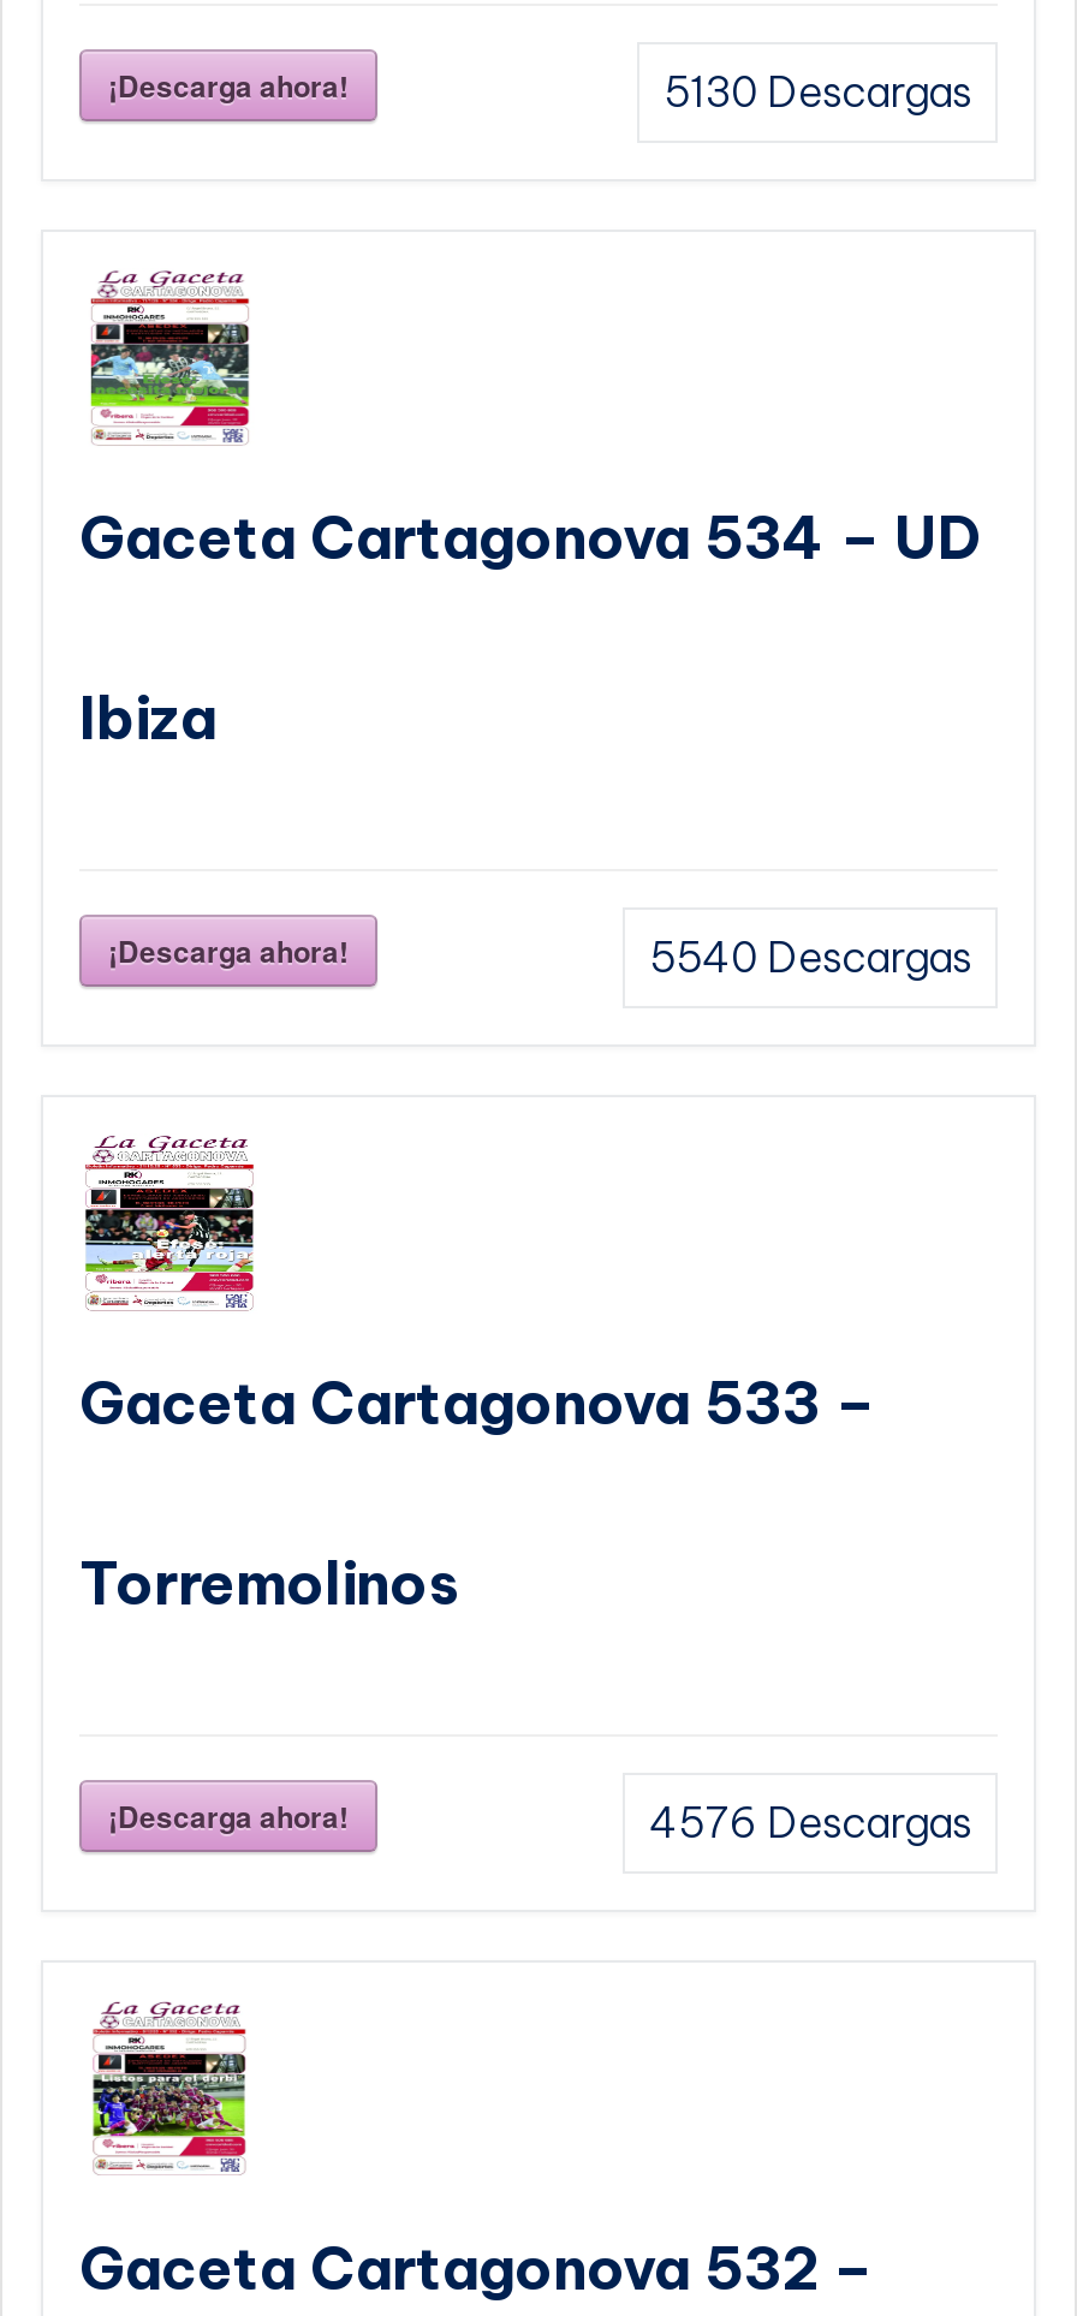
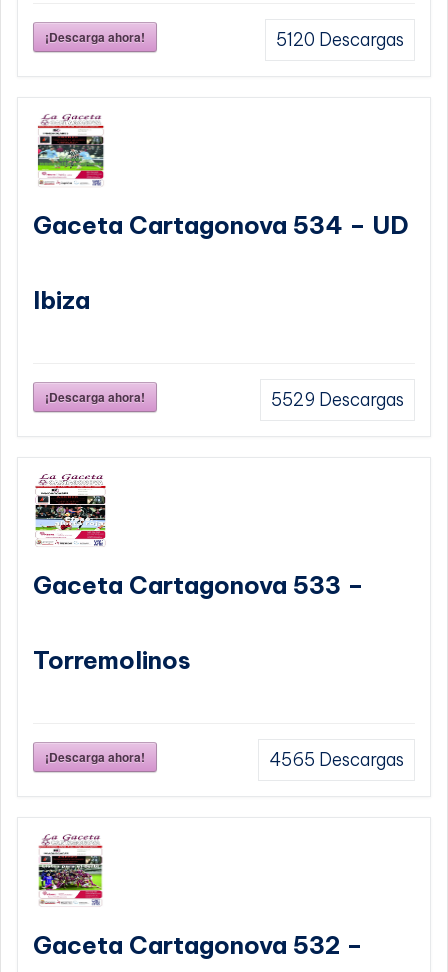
- 5130 Descargas
+ 5120 Descargas

- 5540 Descargas
+ 5529 Descargas

- 4576 Descargas
+ 4565 Descargas
